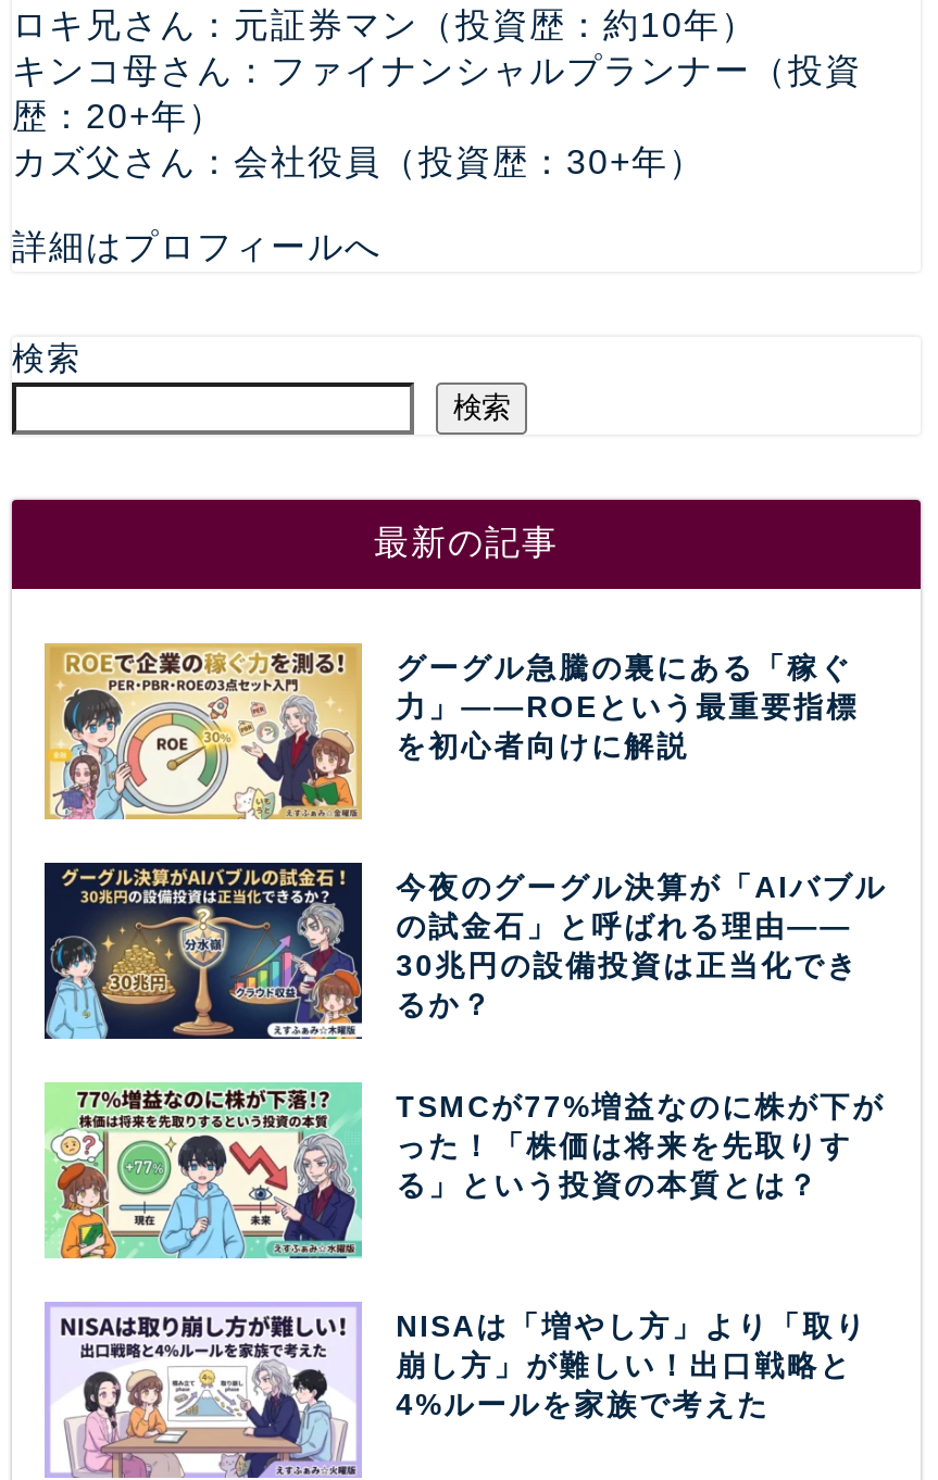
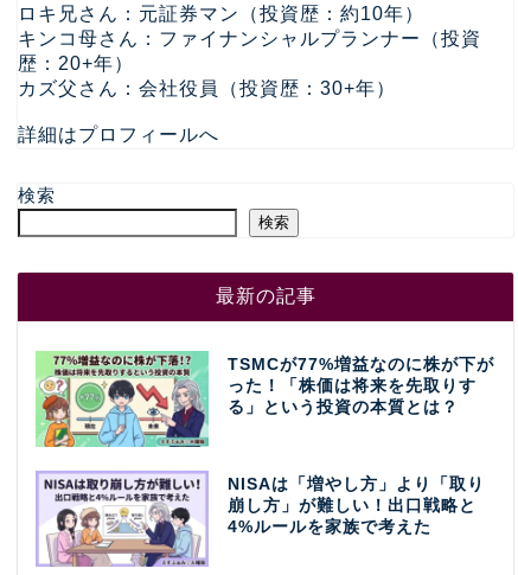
- [image]
- グーグル急騰の裏にある「稼ぐ
- 力」——ROEという最重要指標
- を初心者向けに解説

- [image]
- 今夜のグーグル決算が「AIバブル
- の試金石」と呼ばれる理由——
- 30兆円の設備投資は正当化でき
- るか？
